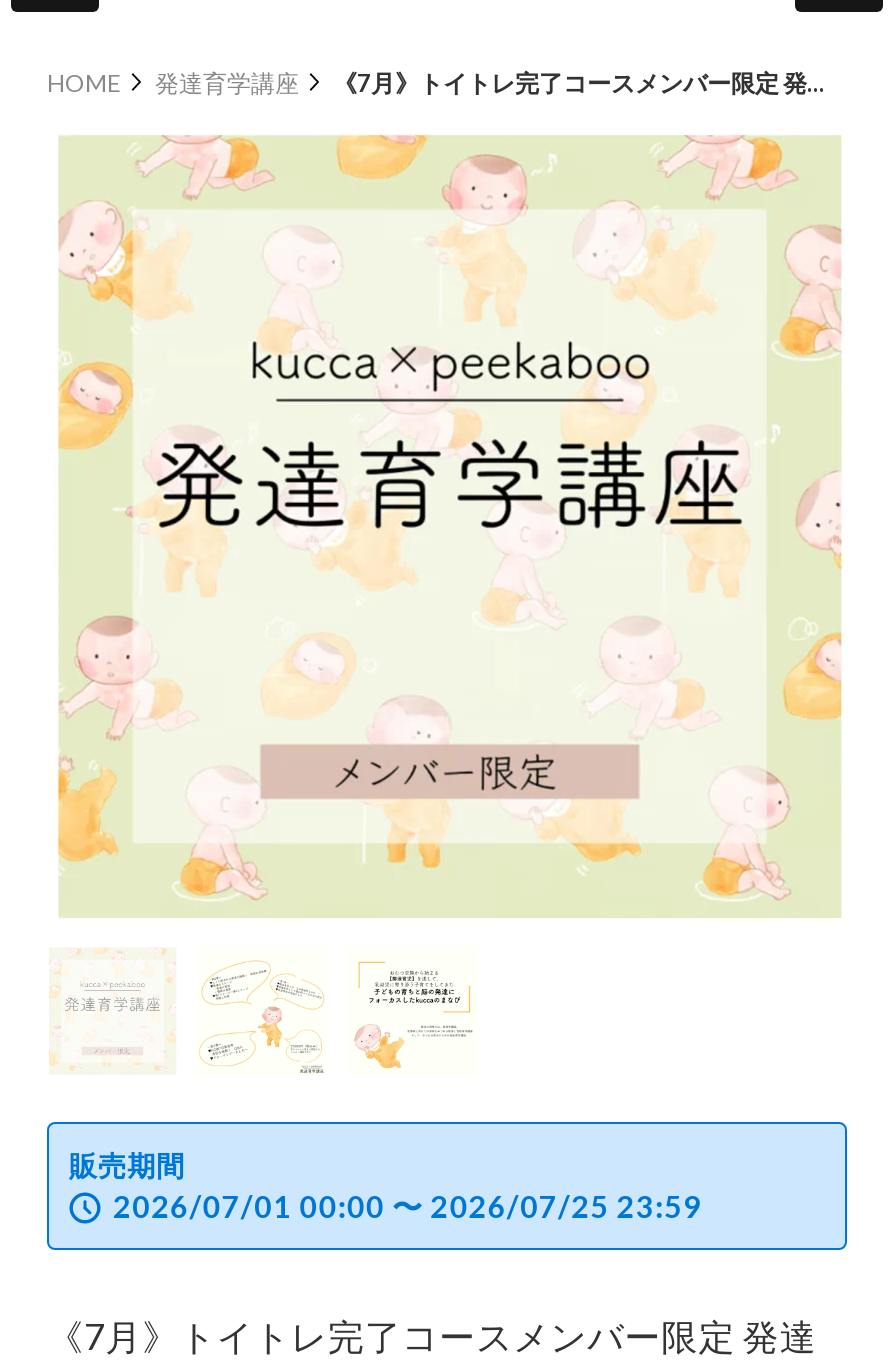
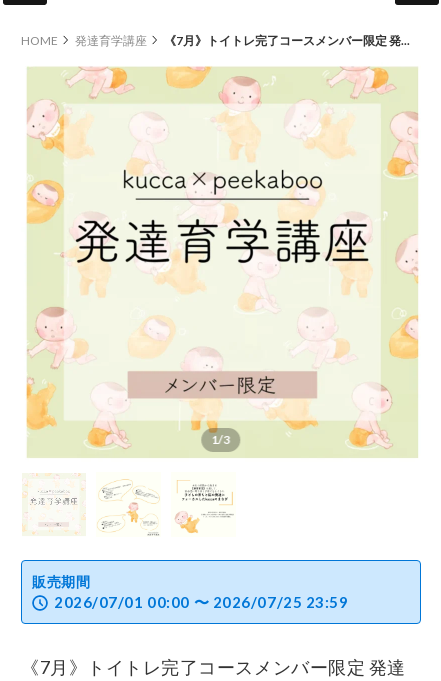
+ 1/3
